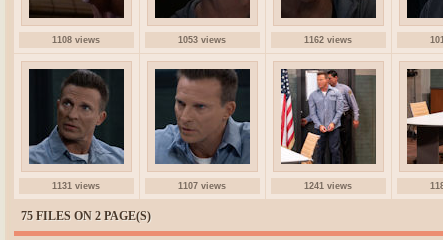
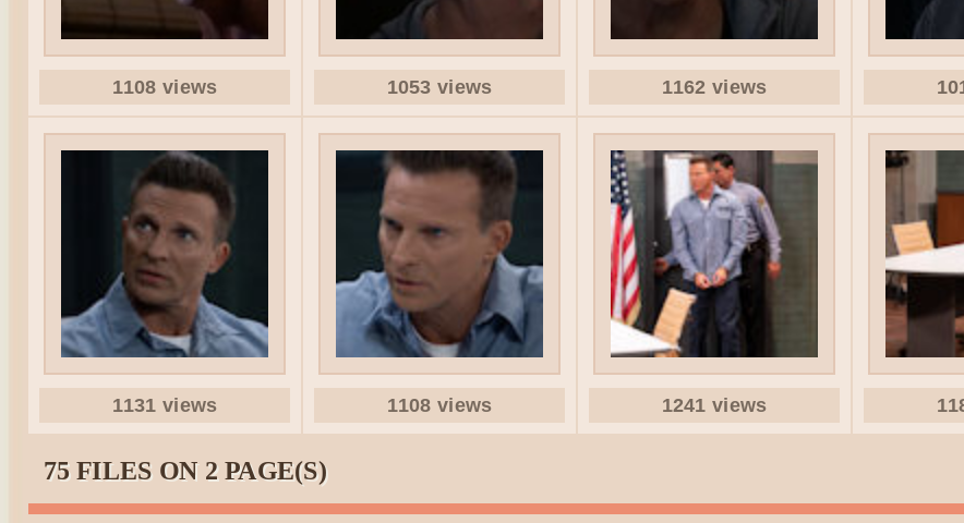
- 1107 views
+ 1108 views
